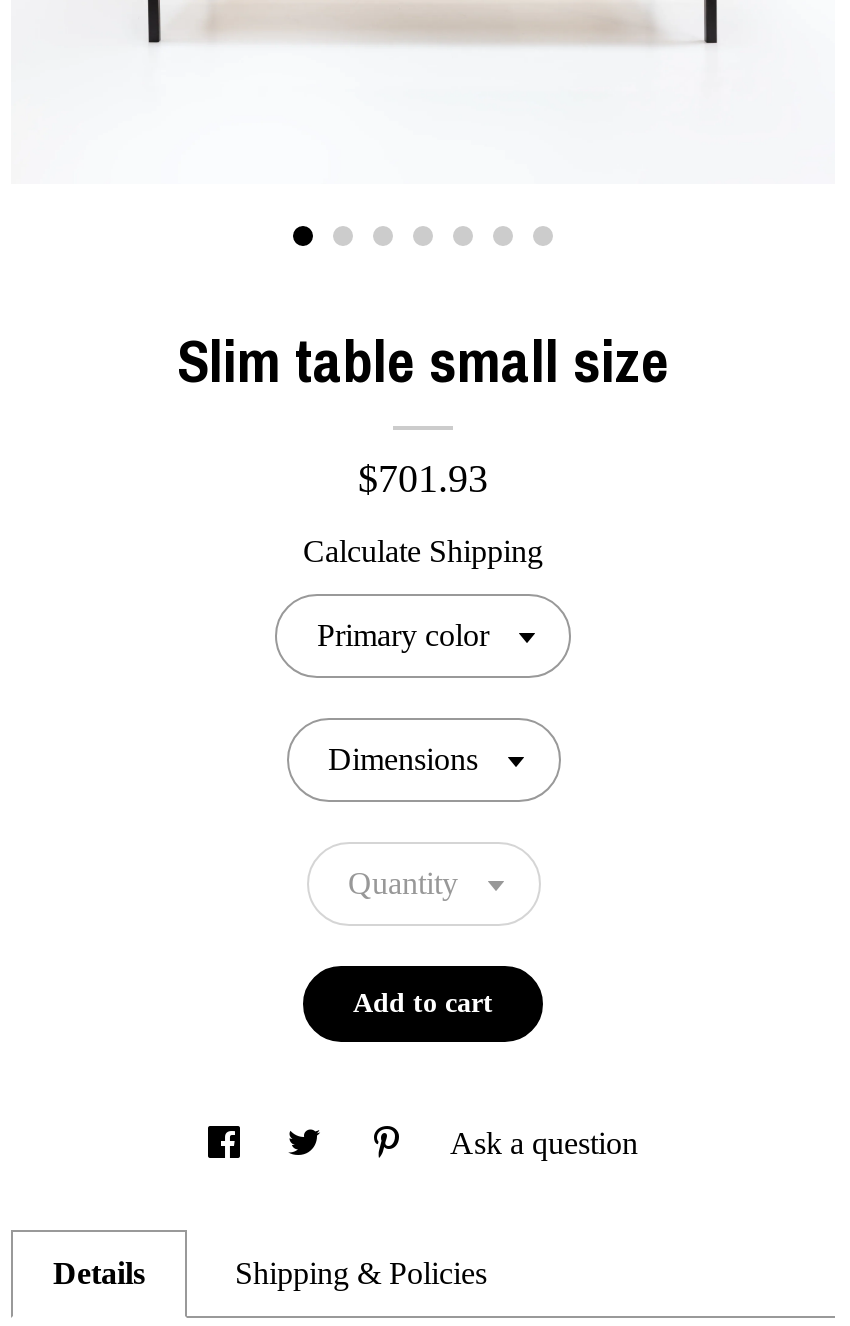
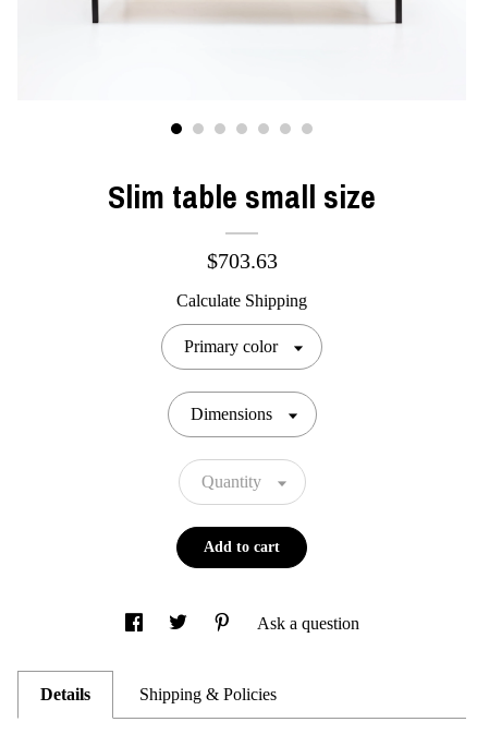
- $701.93
+ $703.63
